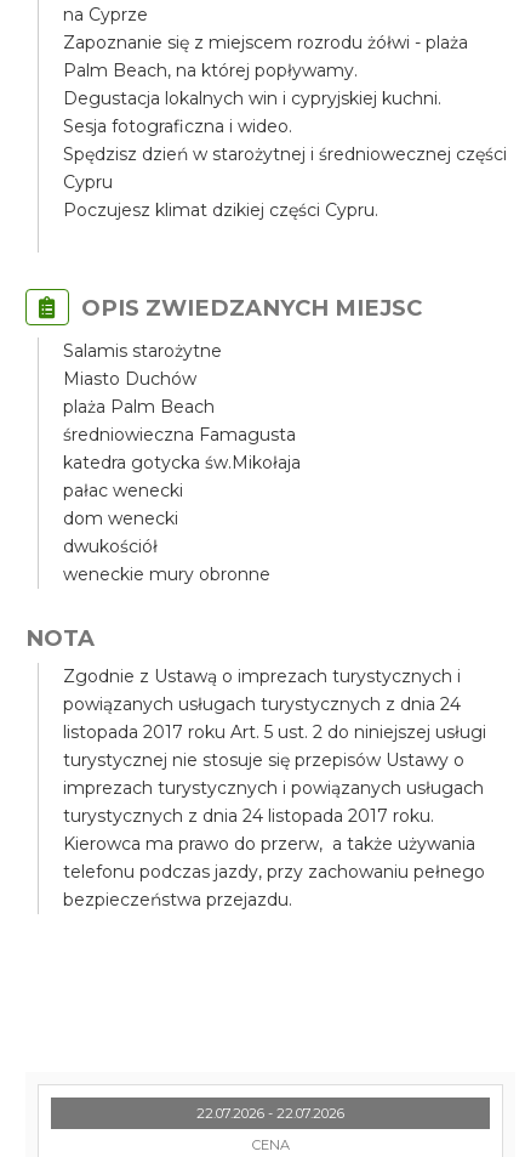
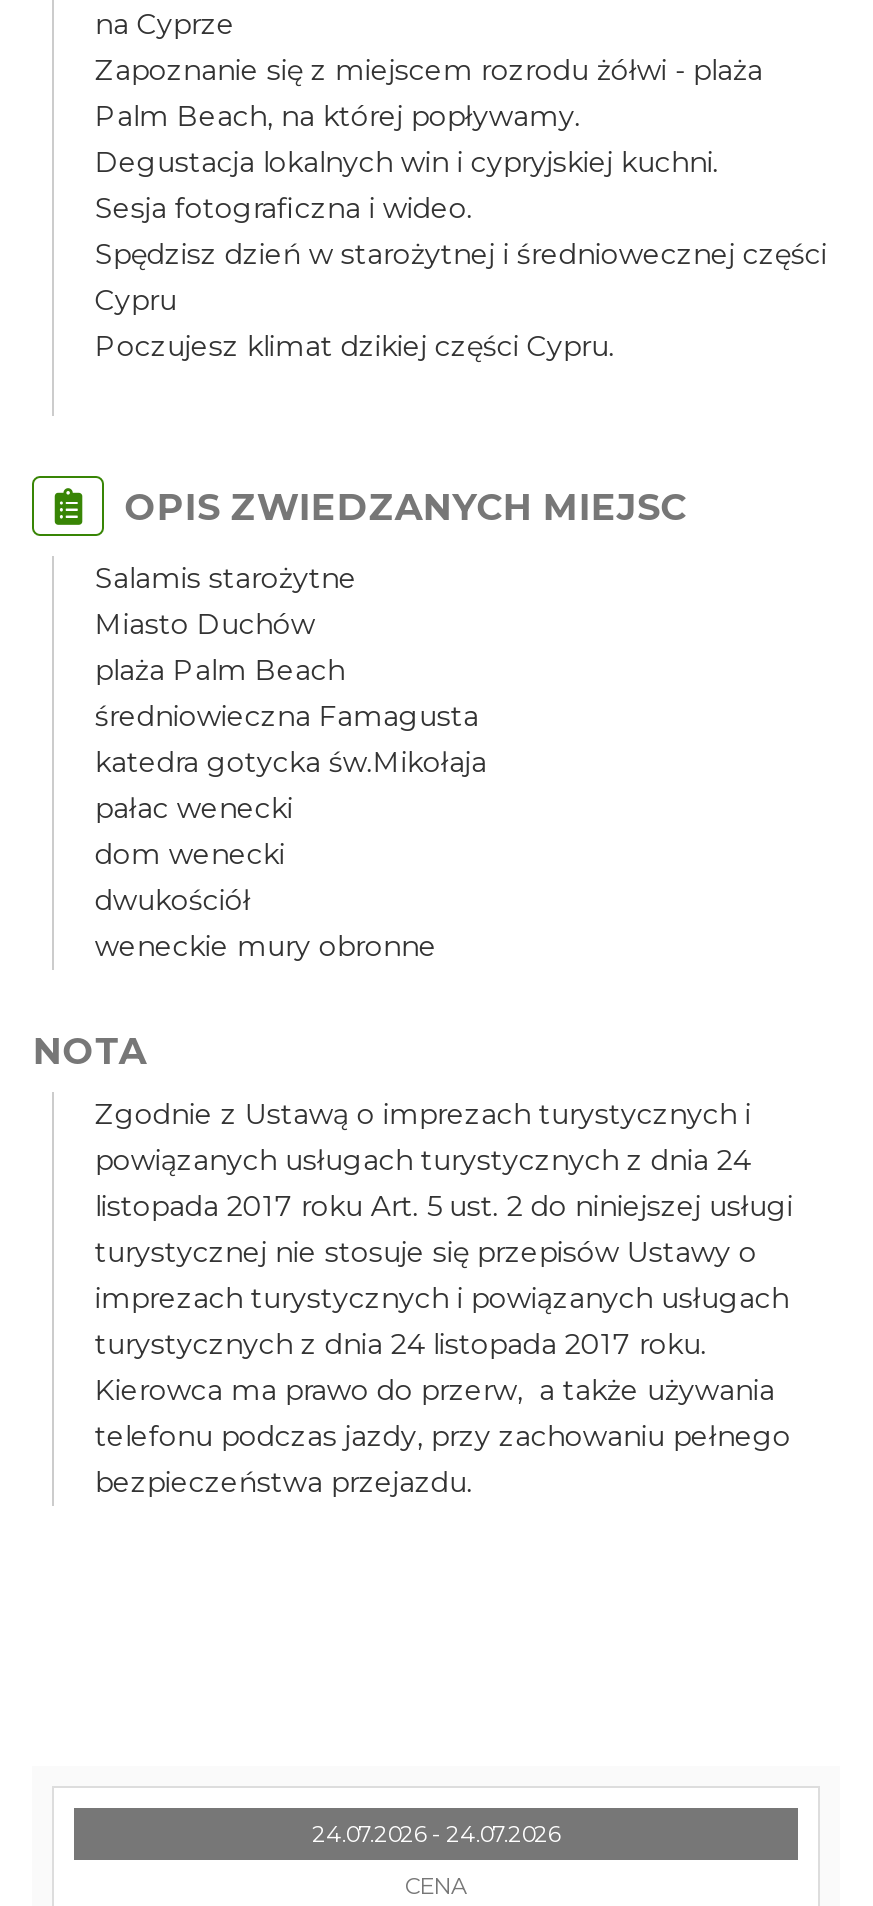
- 22.07.2026 - 22.07.2026
+ 24.07.2026 - 24.07.2026
